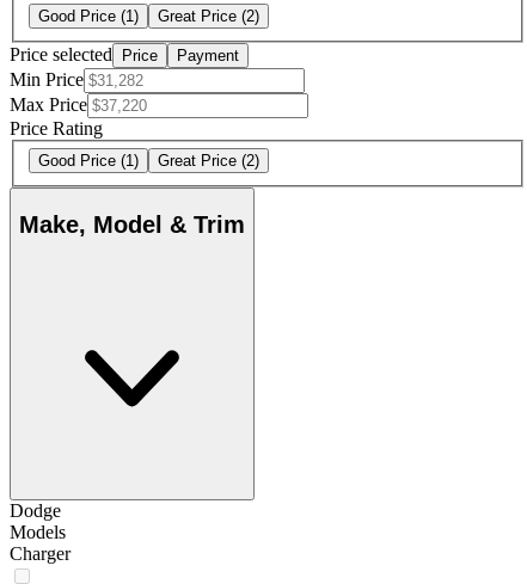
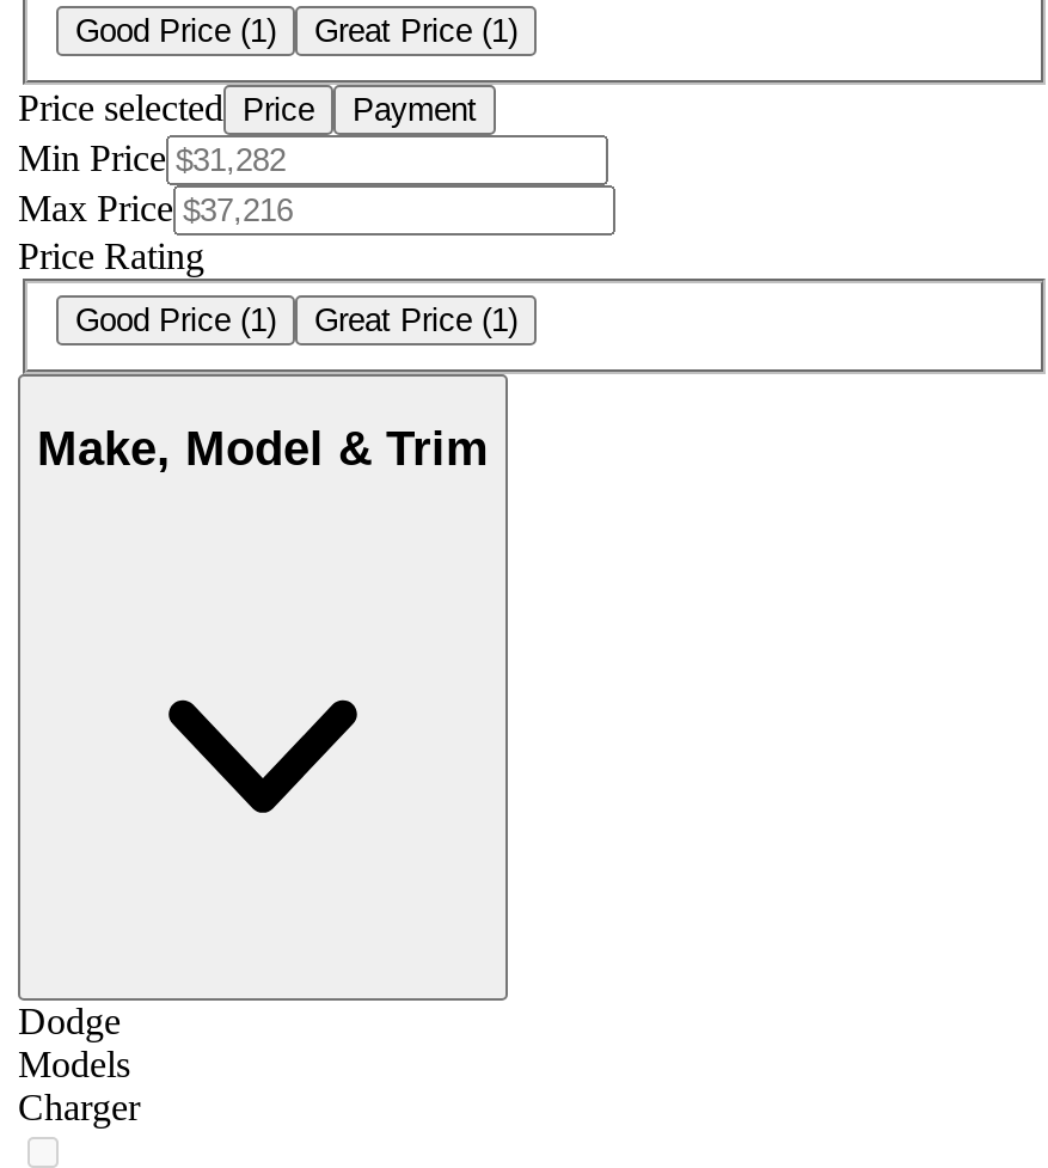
- Good Price (1) Great Price (2)
+ Good Price (1) Great Price (1)

- Good Price (1) Great Price (2)
+ Good Price (1) Great Price (1)
